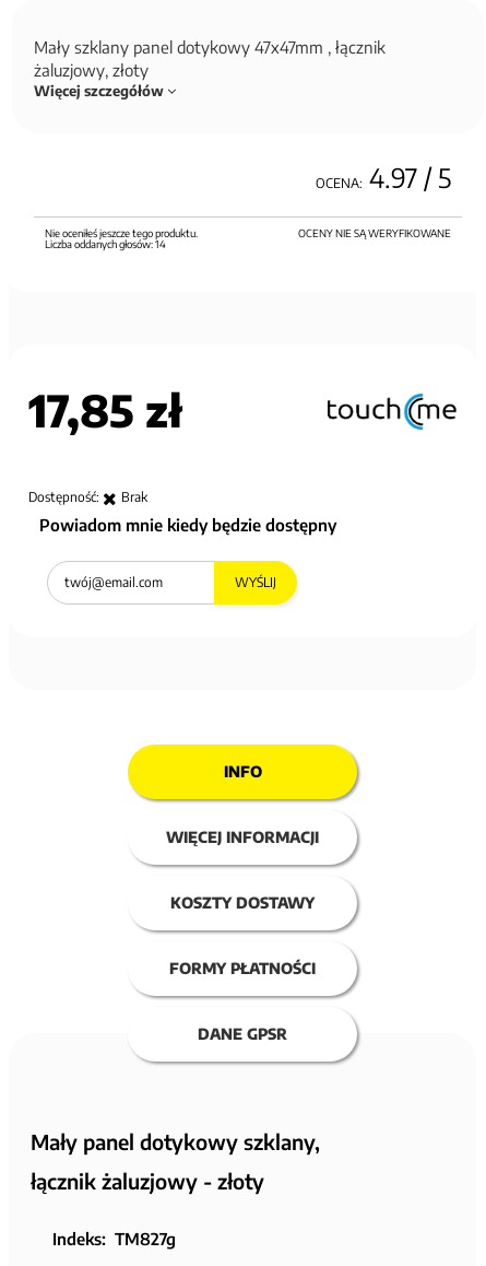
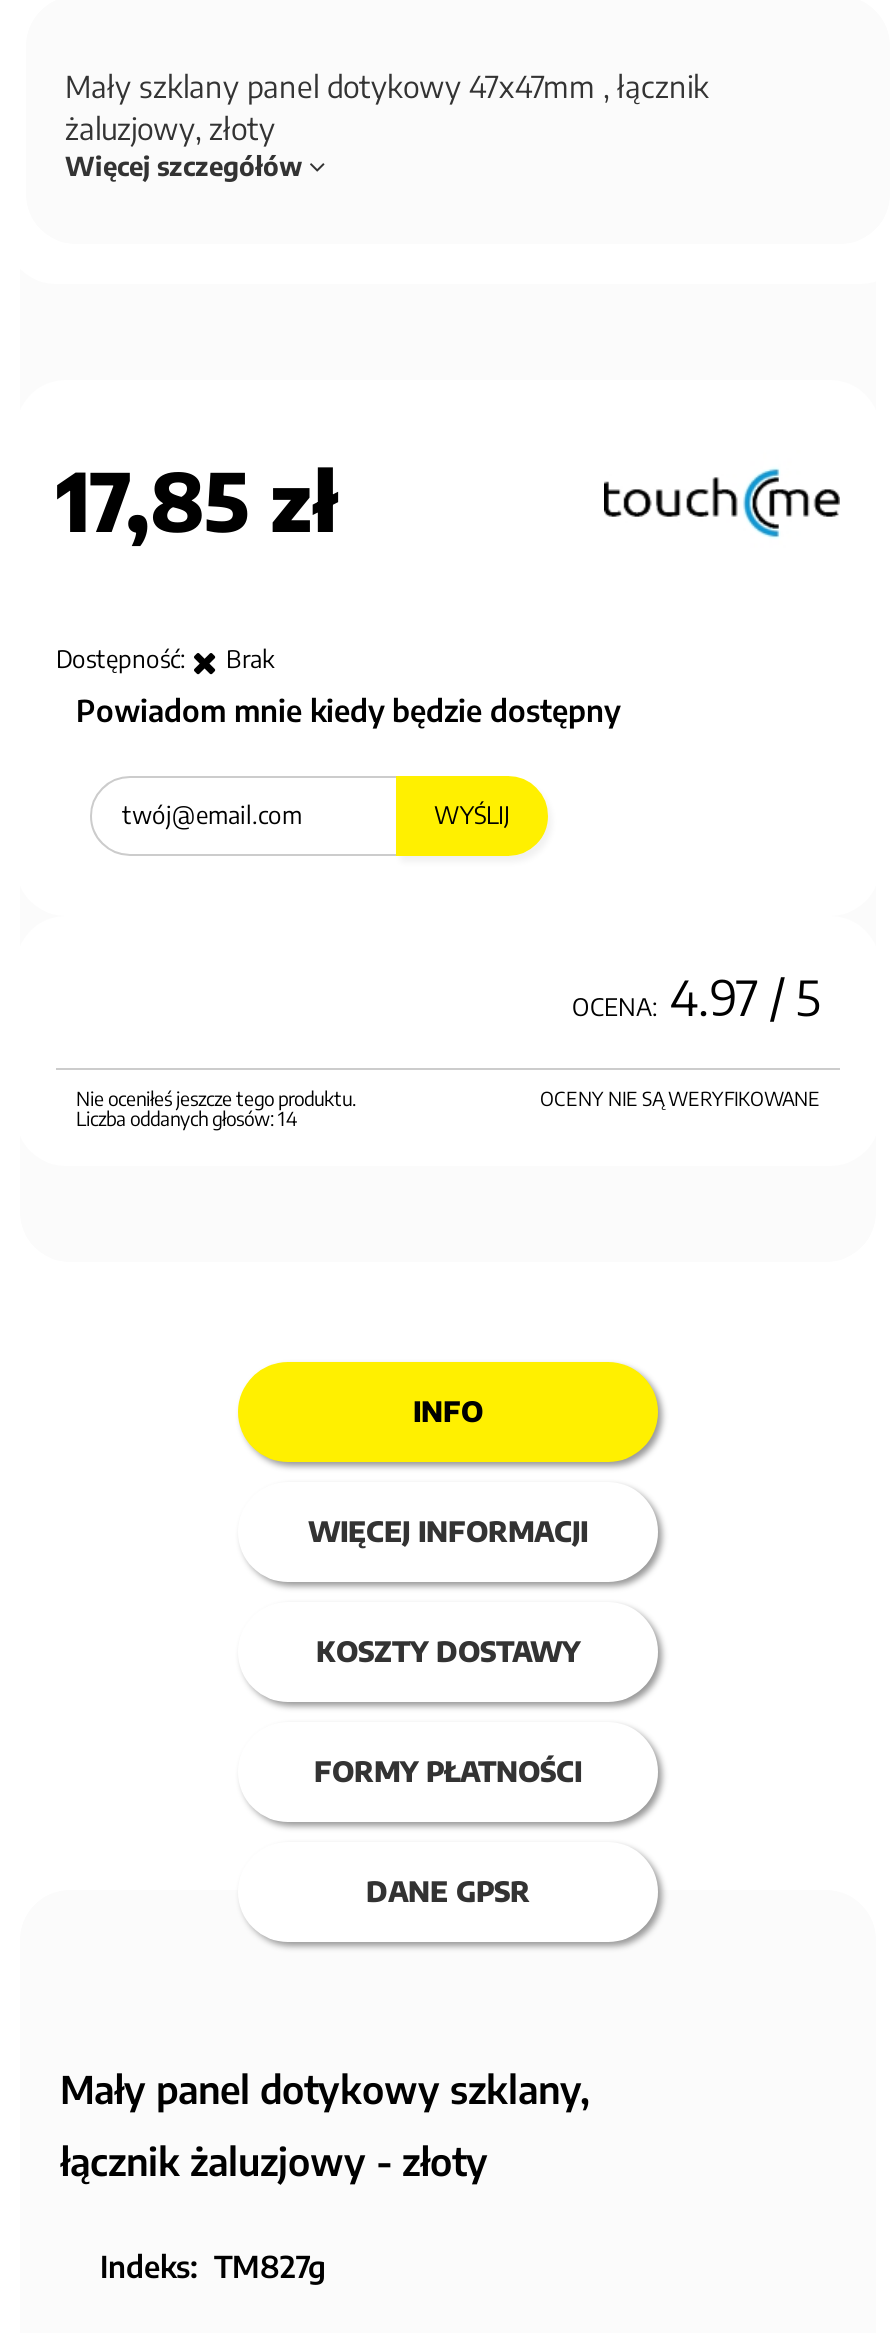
moved down: OCENA: 4.97 / 5 | OCENY NIE SĄ WERYFIKOWANE | Nie oceniłeś jeszcze tego produktu. | Liczba oddanych głosów: 14

moved up: [image] | 17,85 zł | Dostępność: | Brak | Powiadom mnie kiedy będzie dostępny | WYŚLIJ
